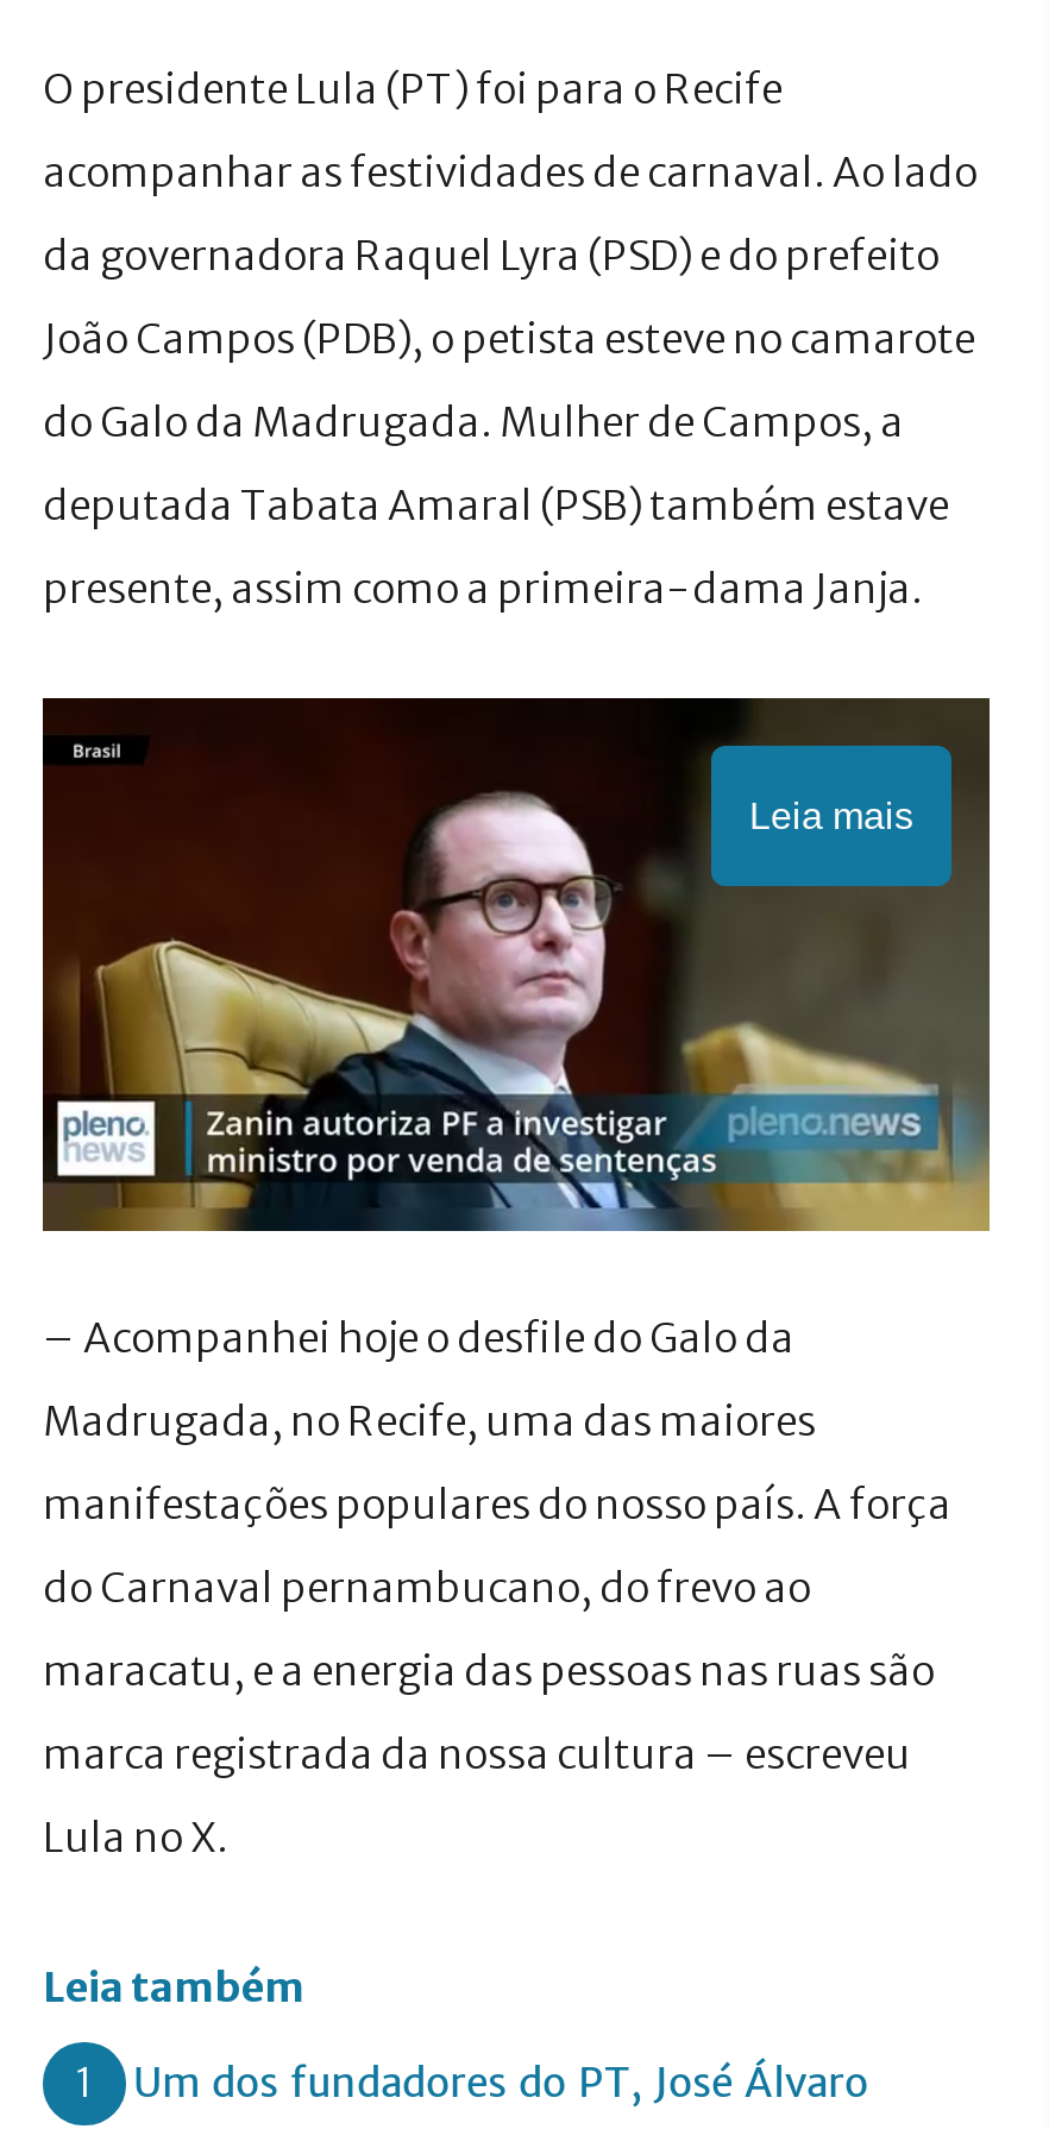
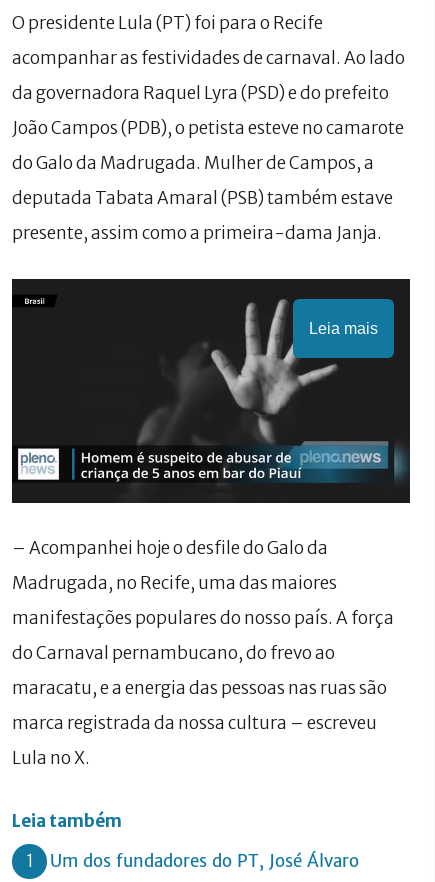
- [image]
+ [image]
